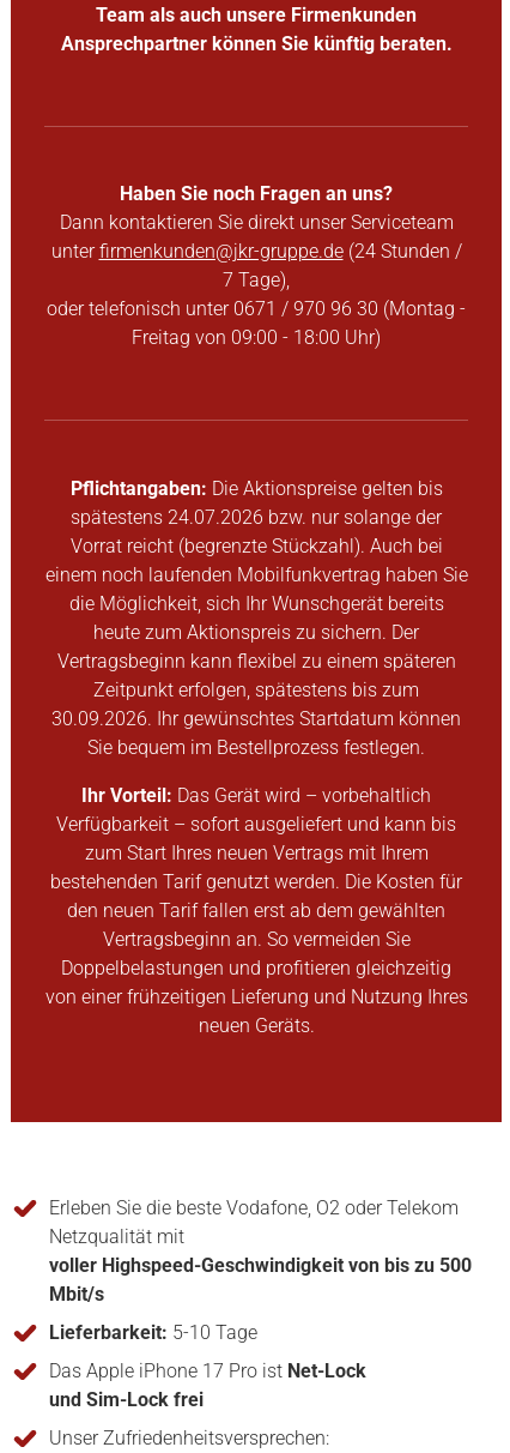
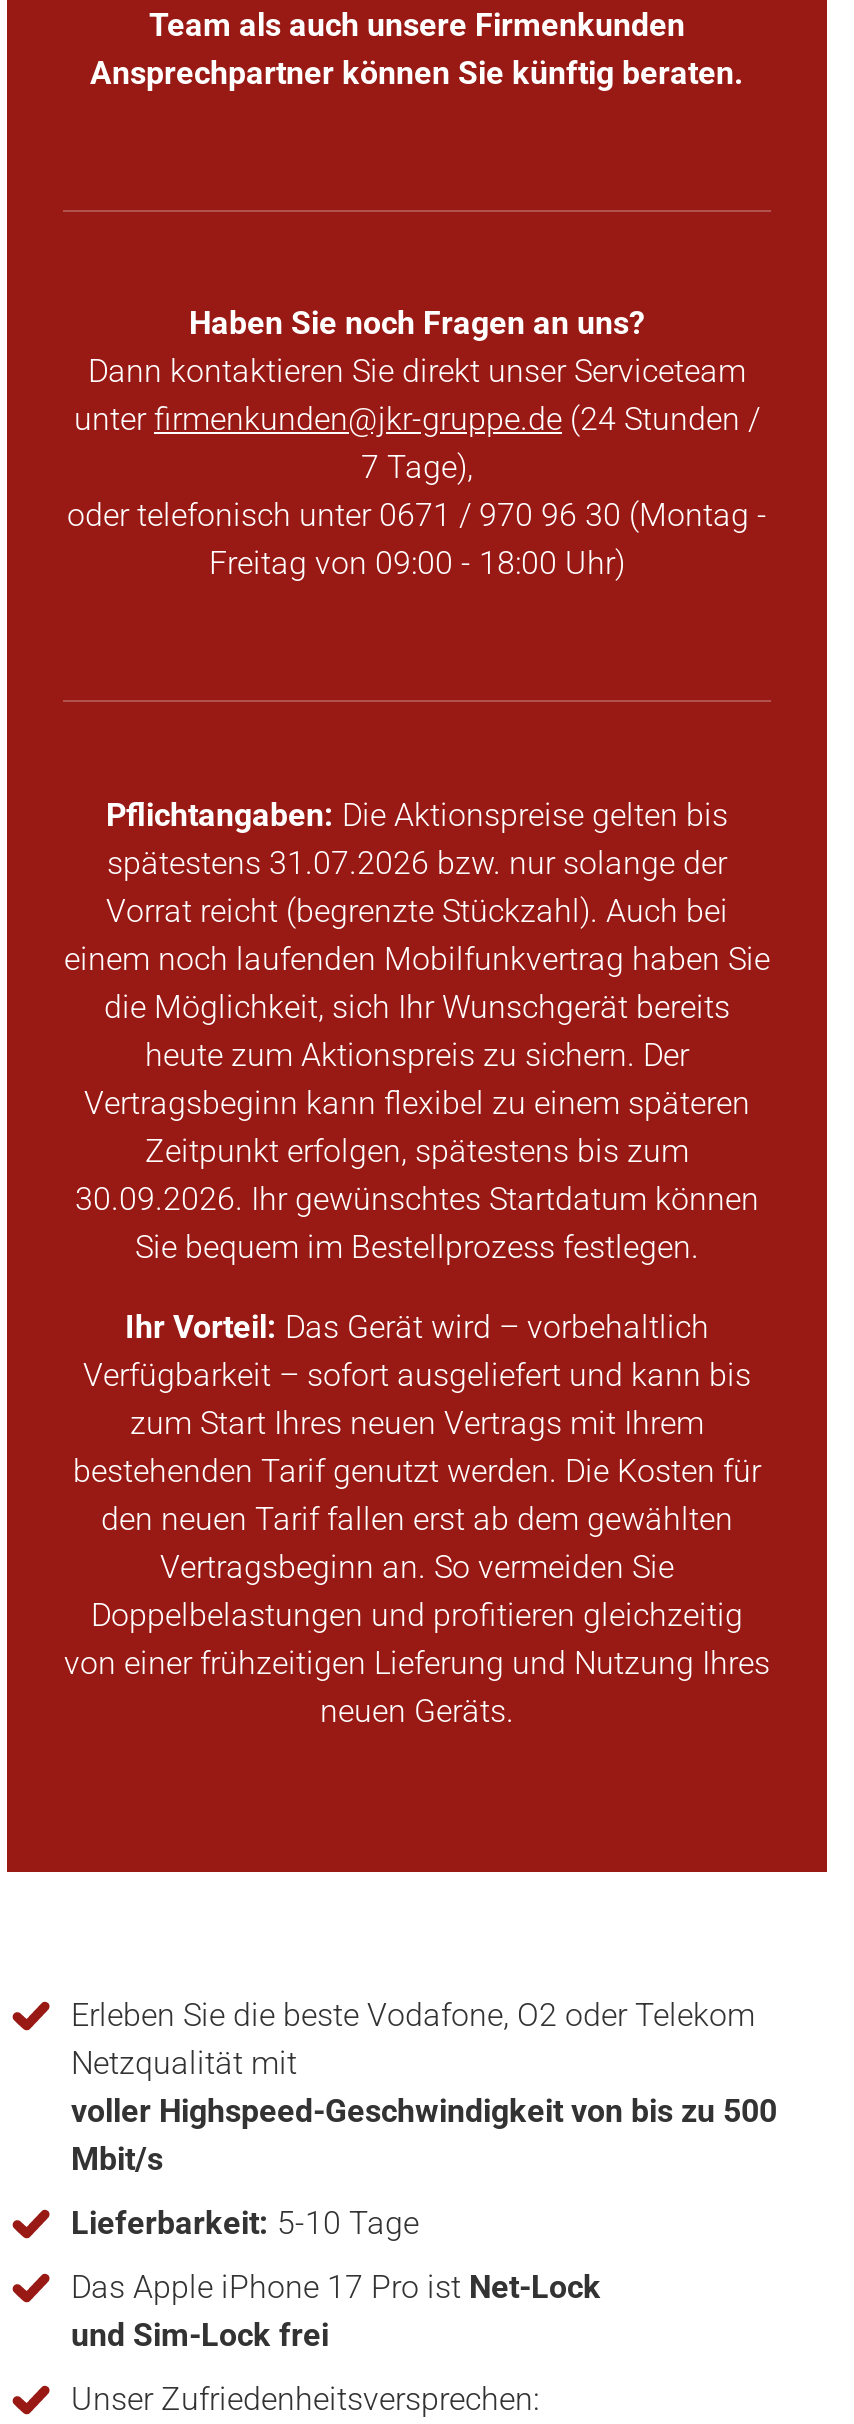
- spätestens 24.07.2026 bzw. nur solange der
+ spätestens 31.07.2026 bzw. nur solange der
